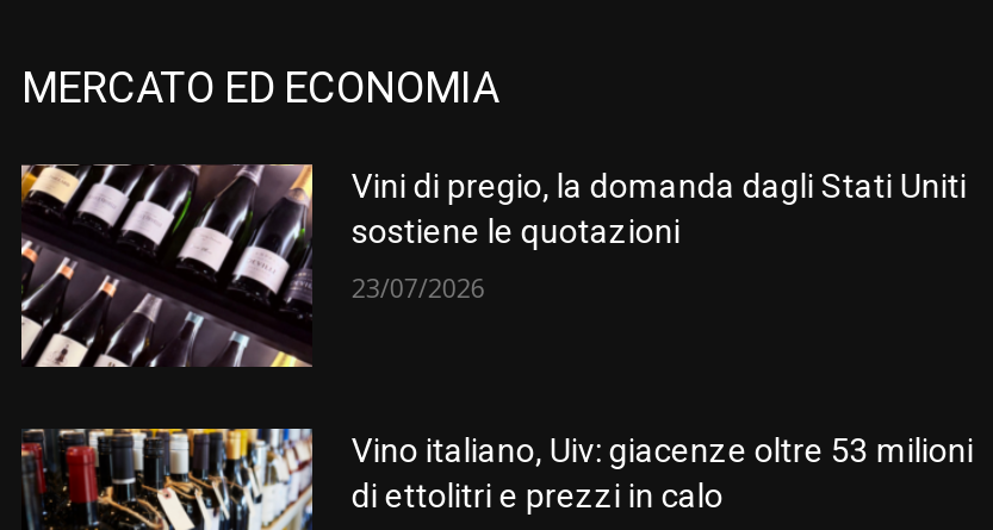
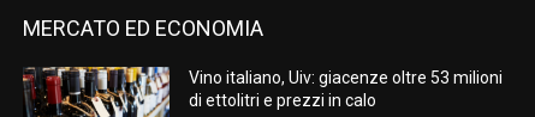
- [image]
- Vini di pregio, la domanda dagli Stati Uniti
- sostiene le quotazioni
- 23/07/2026
